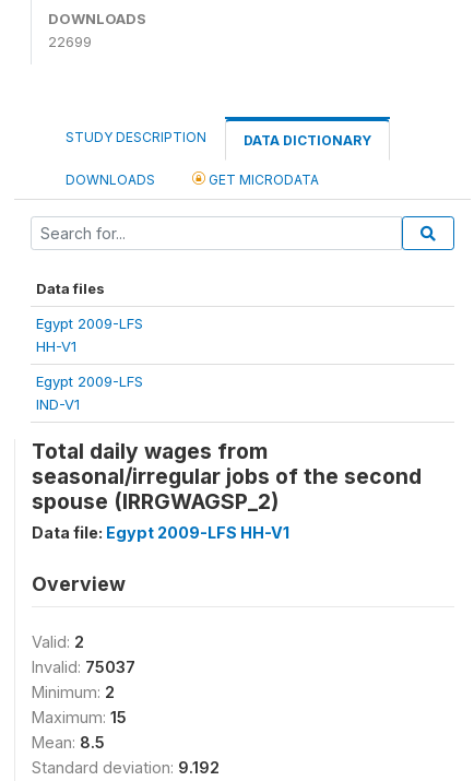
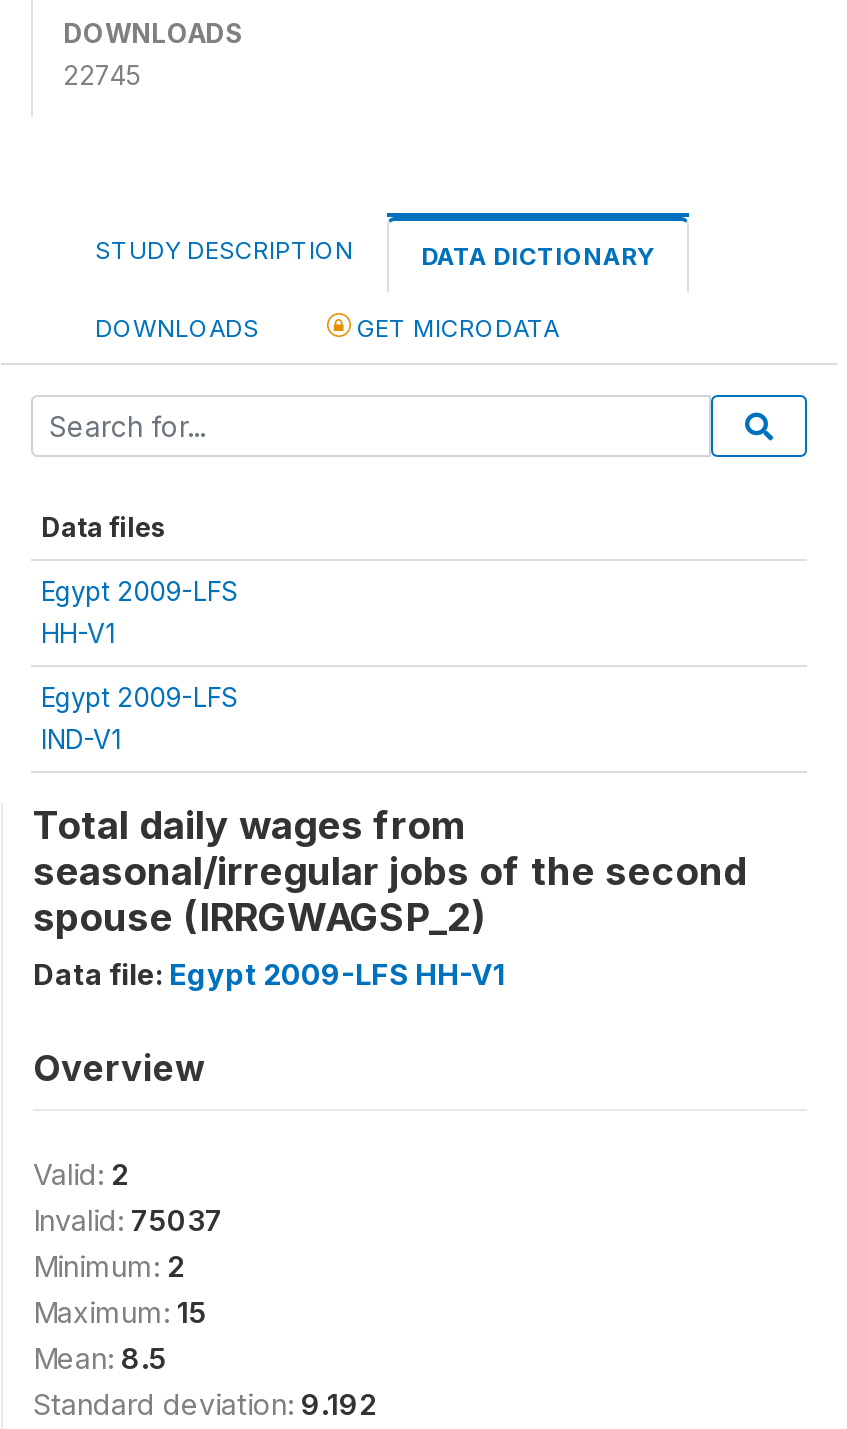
- 22699
+ 22745
